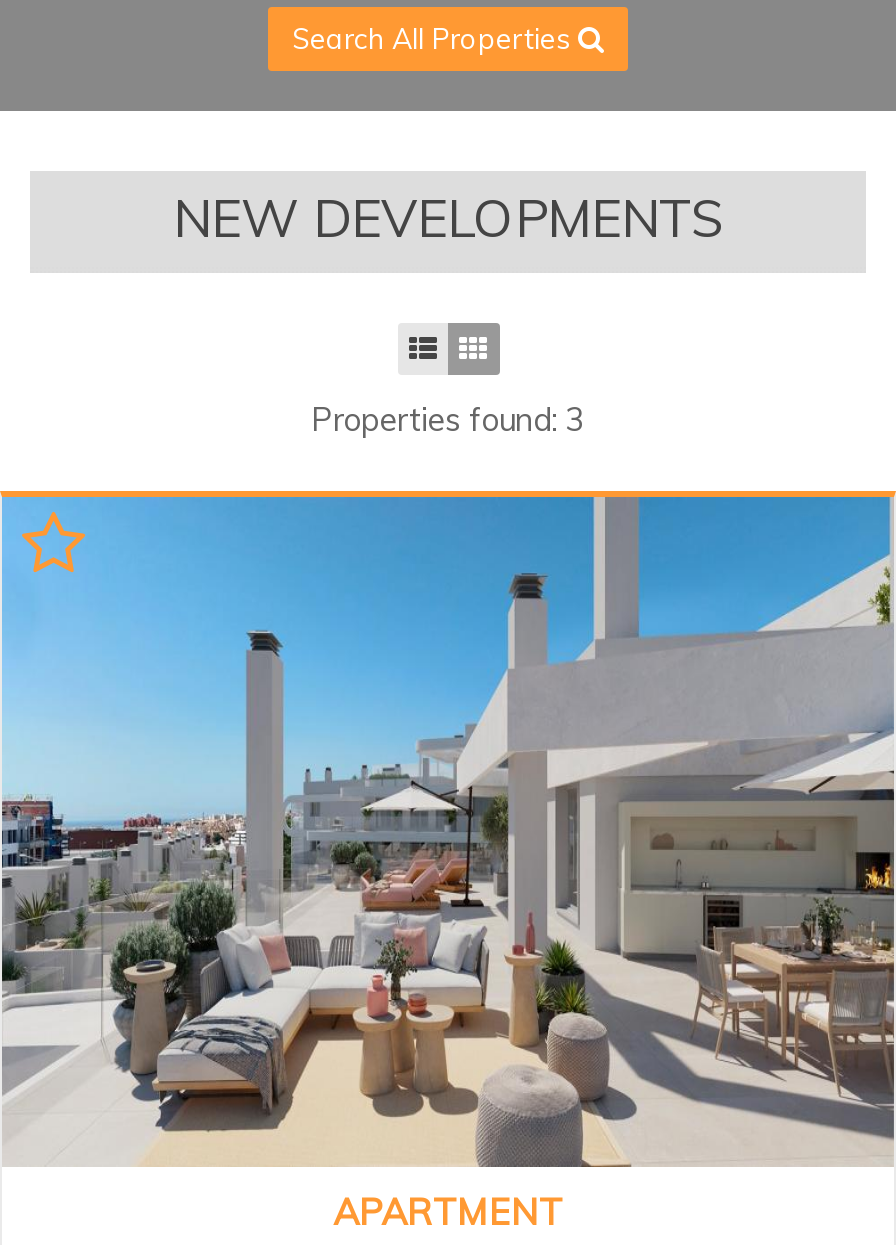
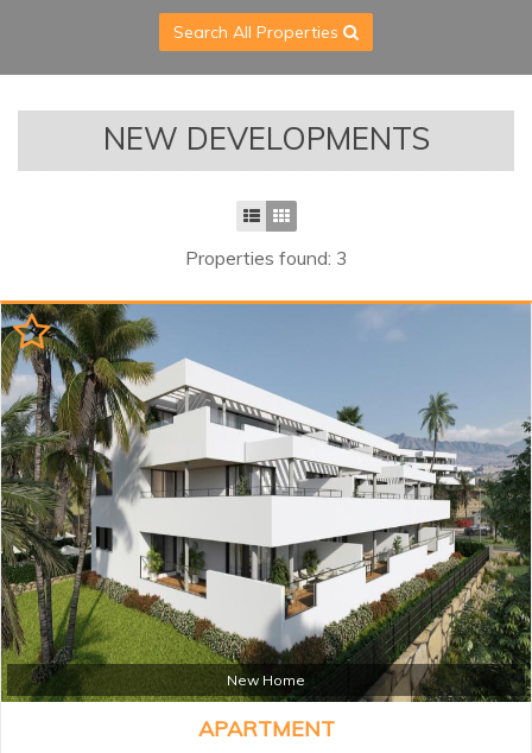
+ New Home

- [image]
+ [image]
